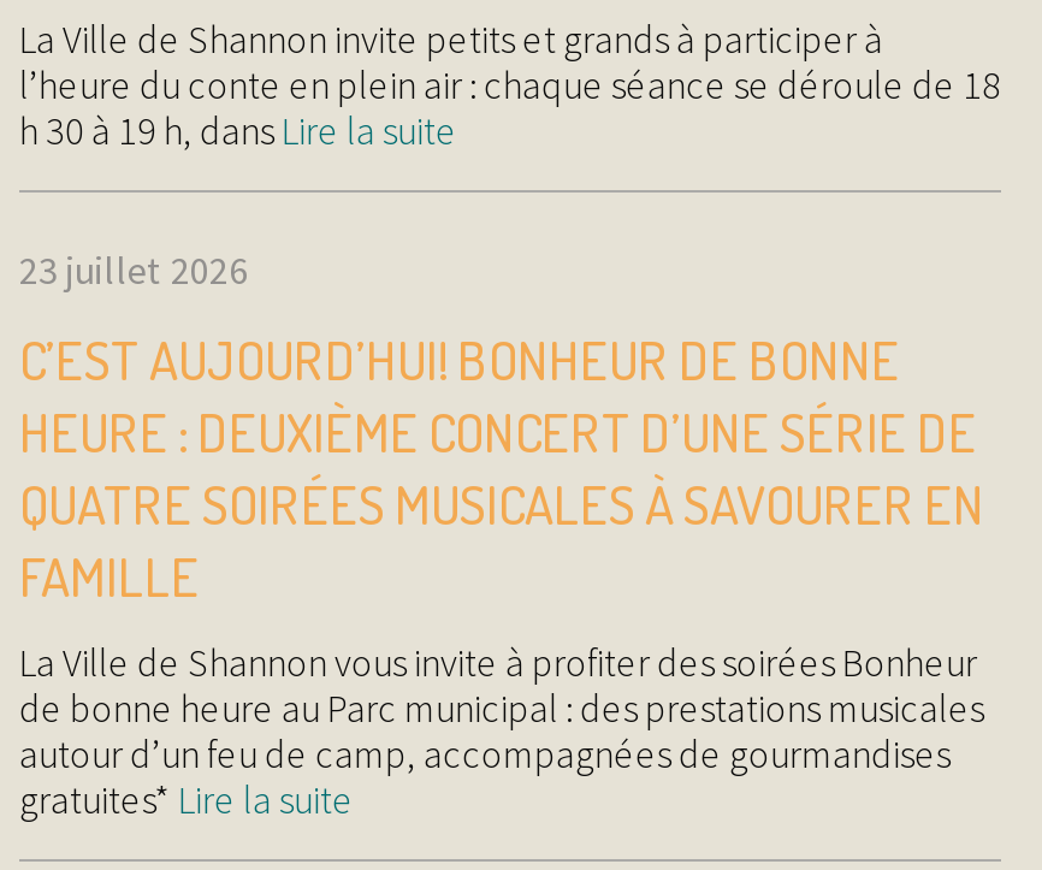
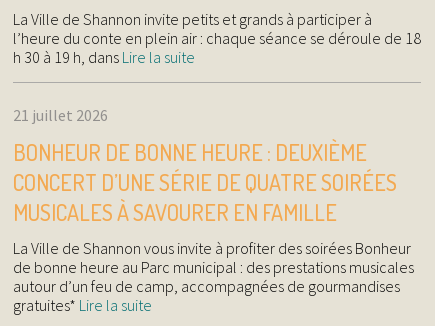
- 23 juillet 2026
+ 21 juillet 2026

- C’EST AUJOURD’HUI! BONHEUR DE BONNE
- HEURE : DEUXIÈME CONCERT D’UNE SÉRIE DE
- QUATRE SOIRÉES MUSICALES À SAVOURER EN
- FAMILLE
+ BONHEUR DE BONNE HEURE : DEUXIÈME
+ CONCERT D’UNE SÉRIE DE QUATRE SOIRÉES
+ MUSICALES À SAVOURER EN FAMILLE
